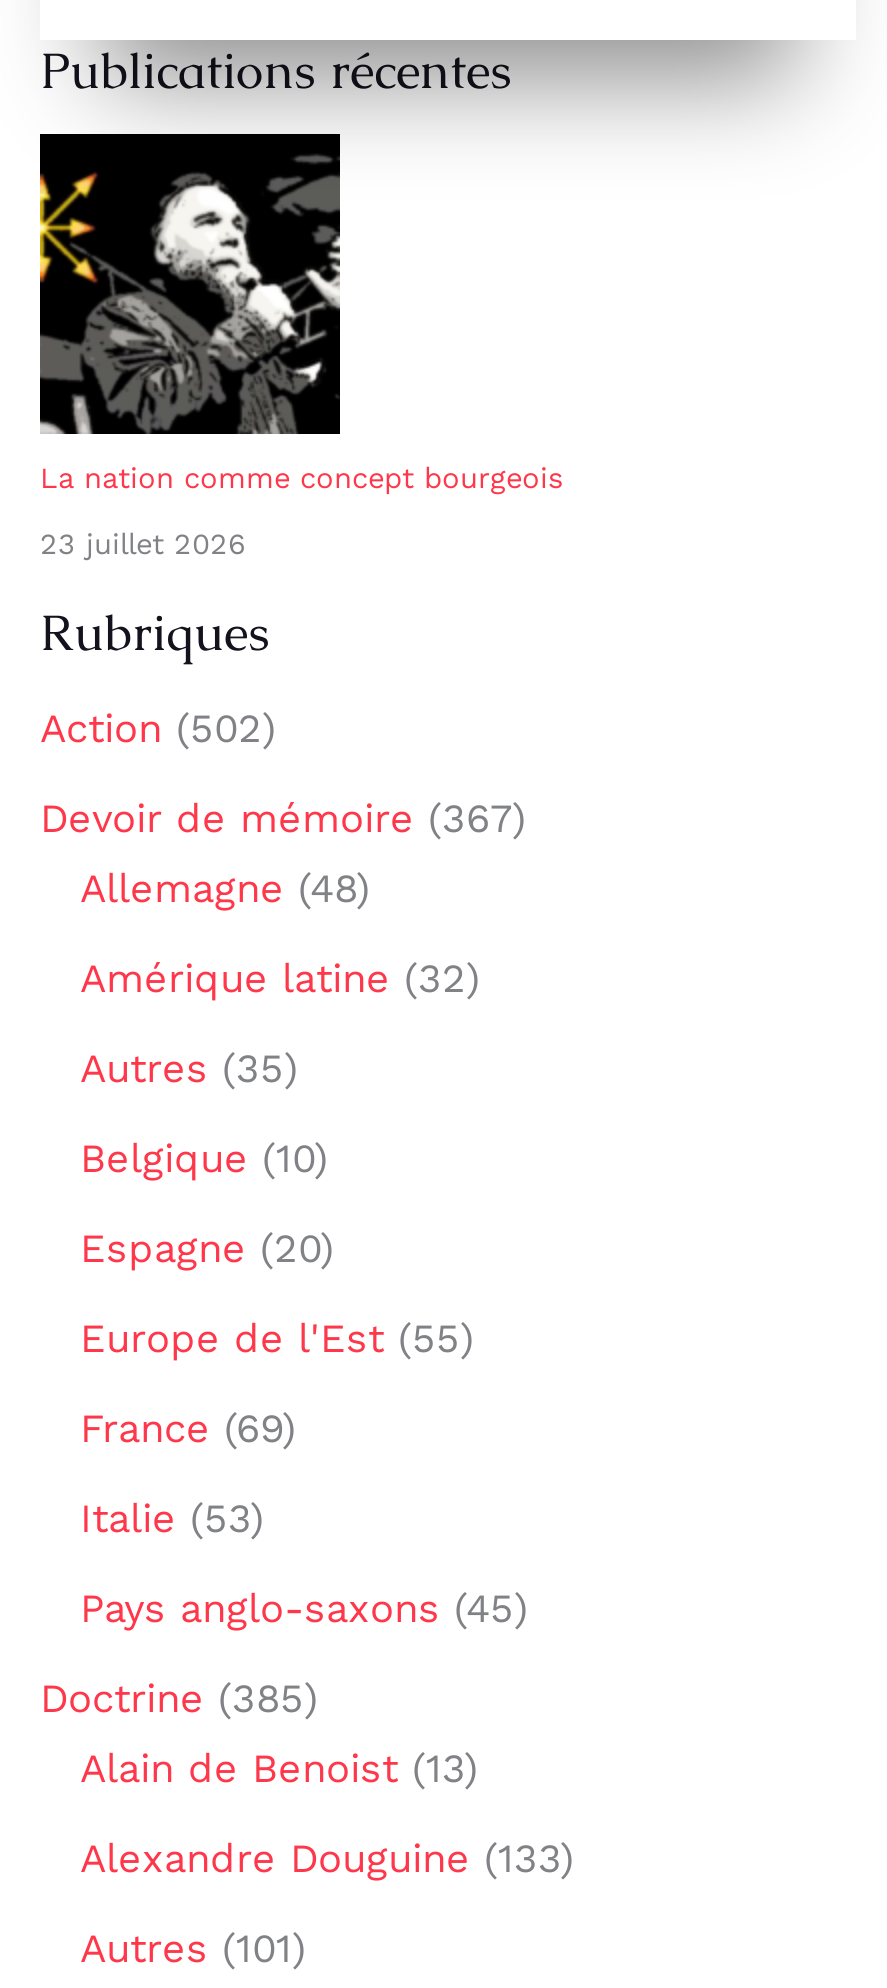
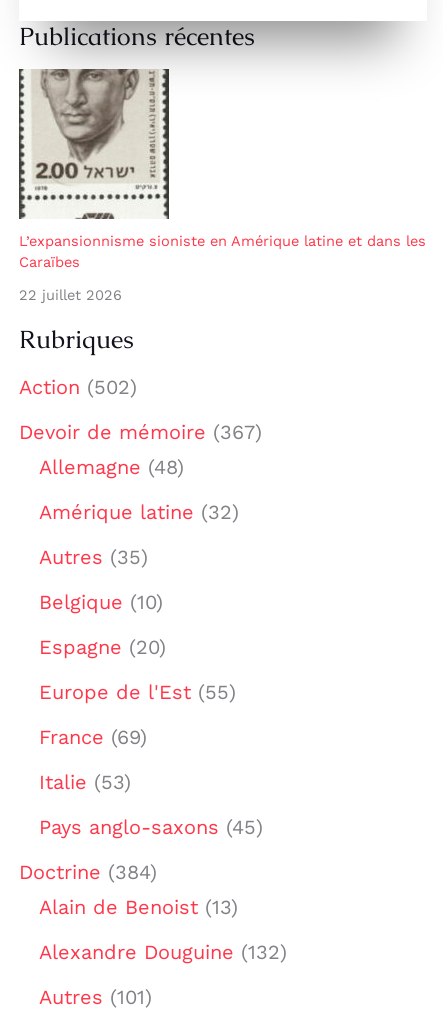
- [image]
- La nation comme concept bourgeois
+ [image]
+ L’expansionnisme sioniste en Amérique latine et dans les
+ Caraïbes

- 23 juillet 2026
+ 22 juillet 2026

- Doctrine (385)
+ Doctrine (384)

- Alexandre Douguine (133)
+ Alexandre Douguine (132)
